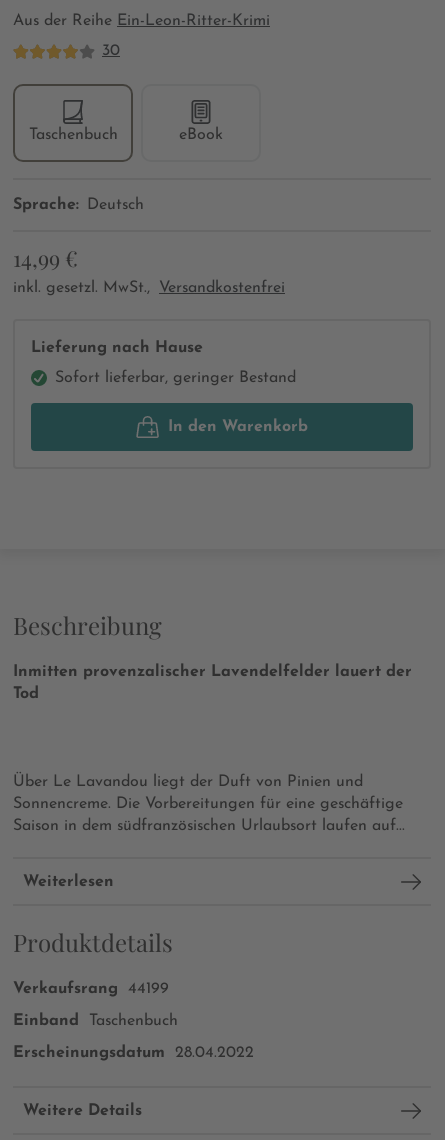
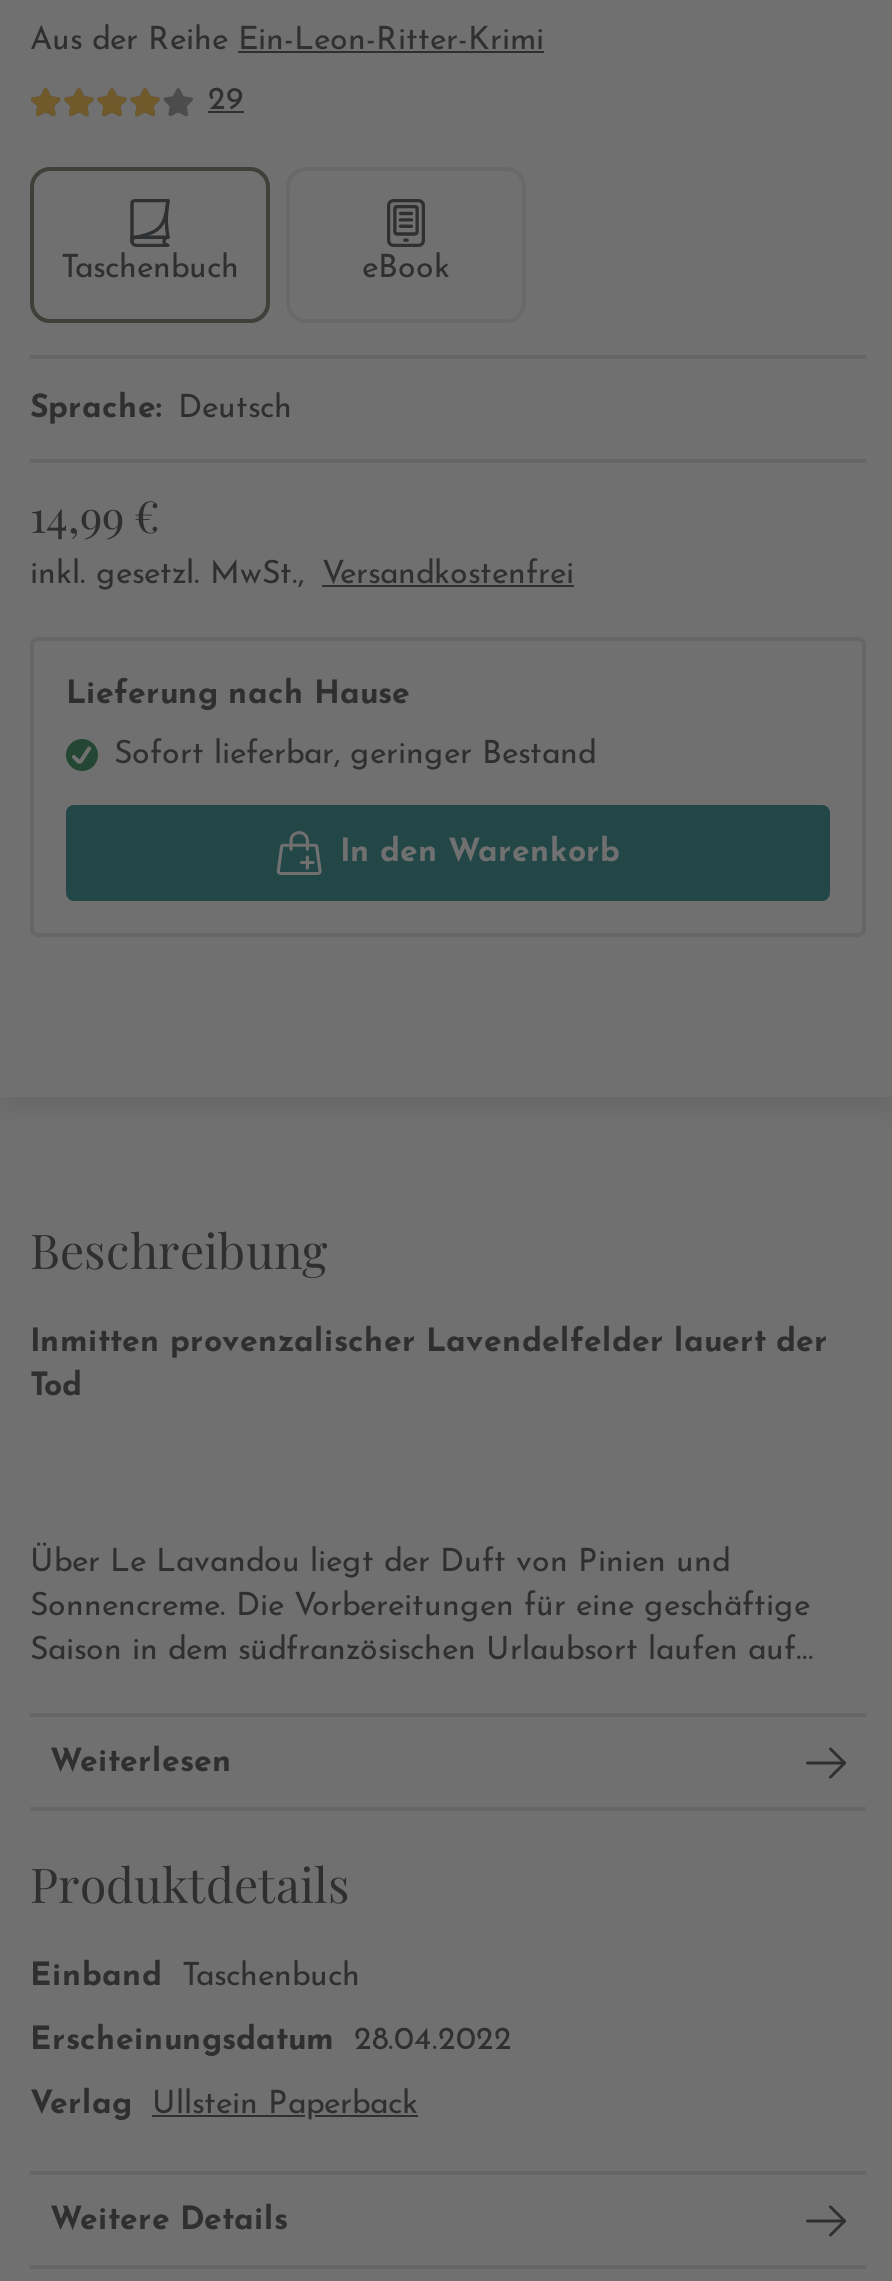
- 30
+ 29

- Verkaufsrang
- 44199

moved up: Einband | Taschenbuch | Erscheinungsdatum | 28.04.2022

+ Verlag
+ Ullstein Paperback
